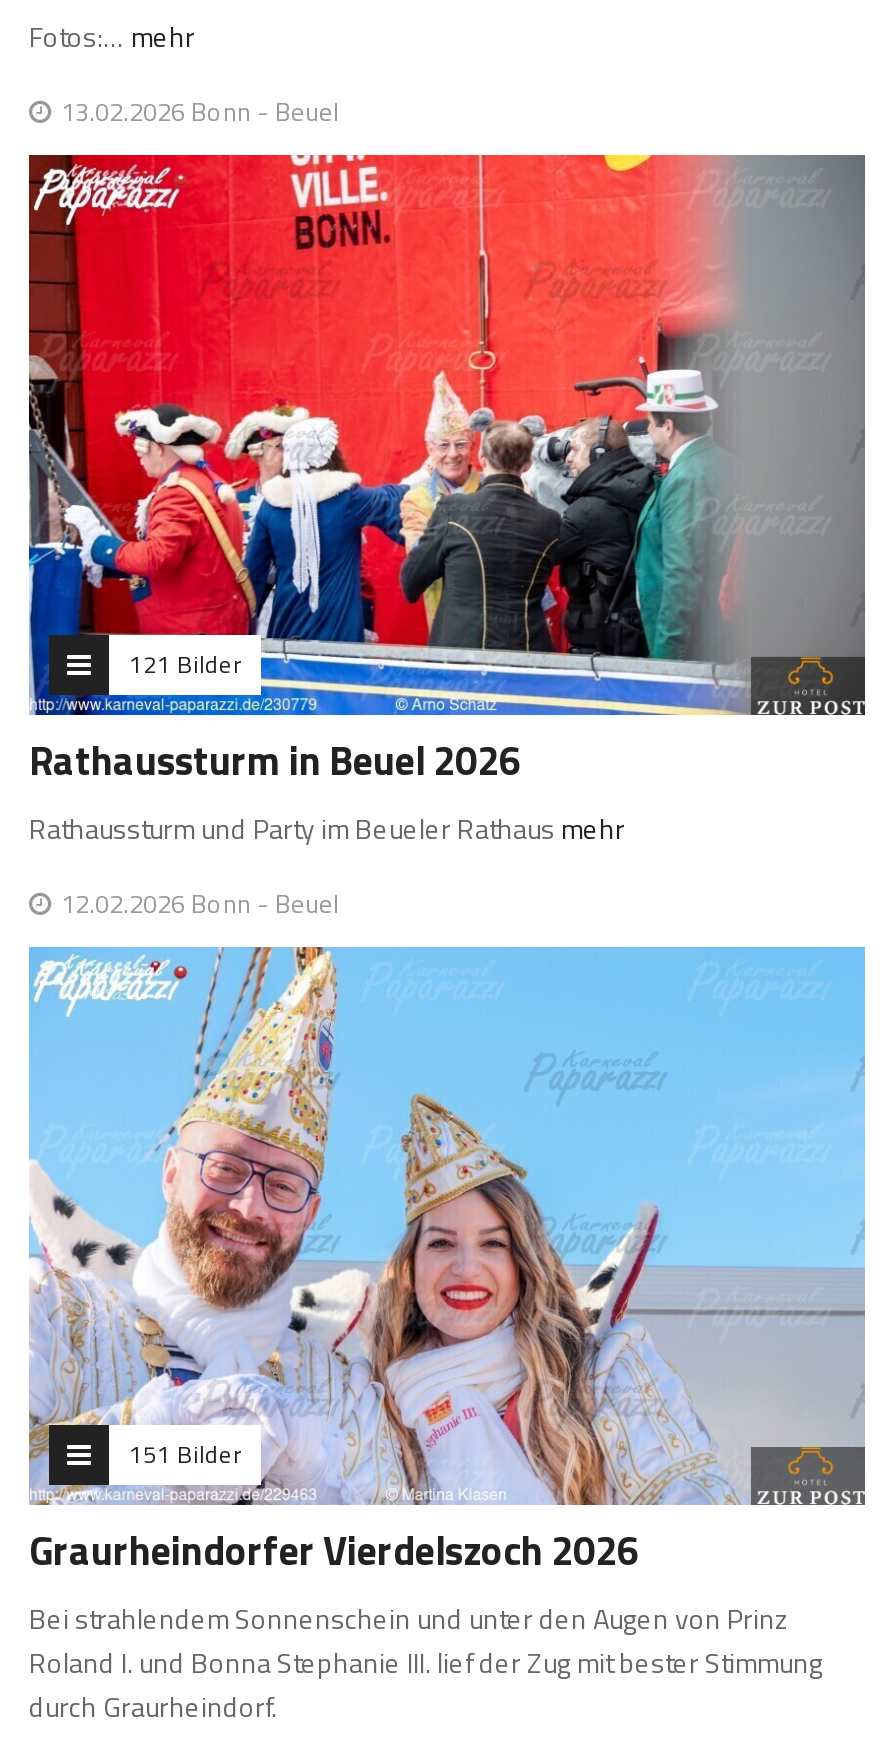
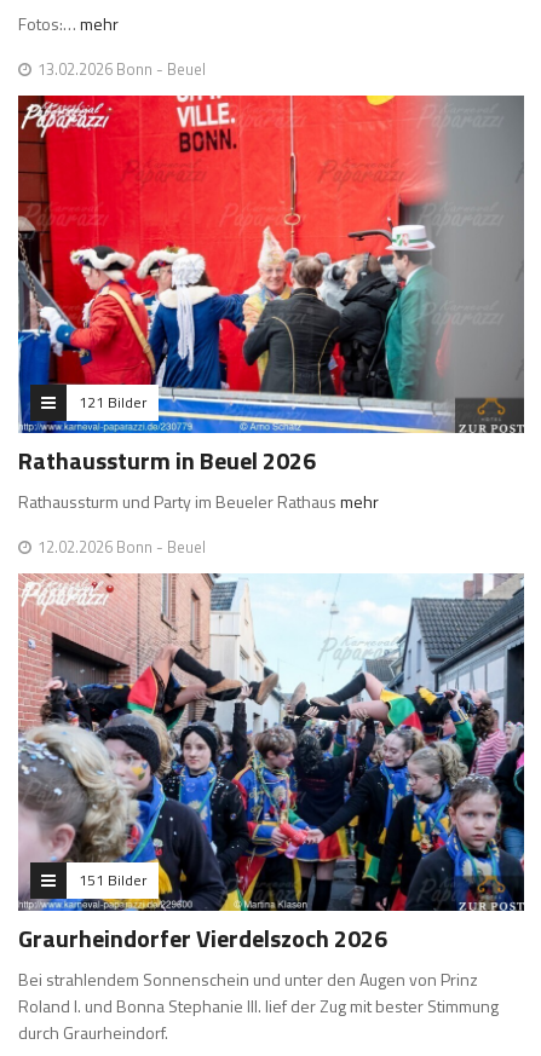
- [image]
+ [image]
